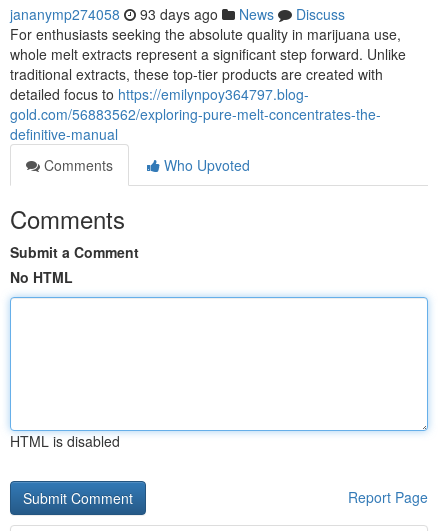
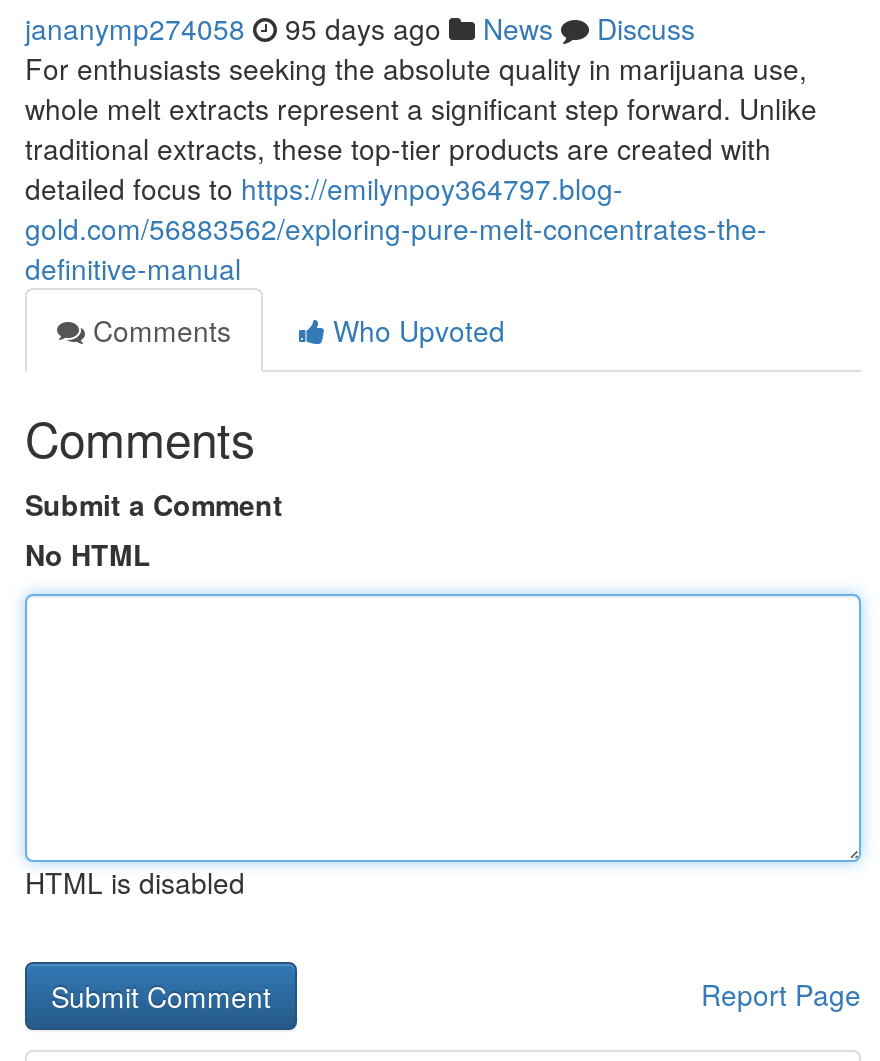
- jananymp274058 93 days ago News Discuss
+ jananymp274058 95 days ago News Discuss
